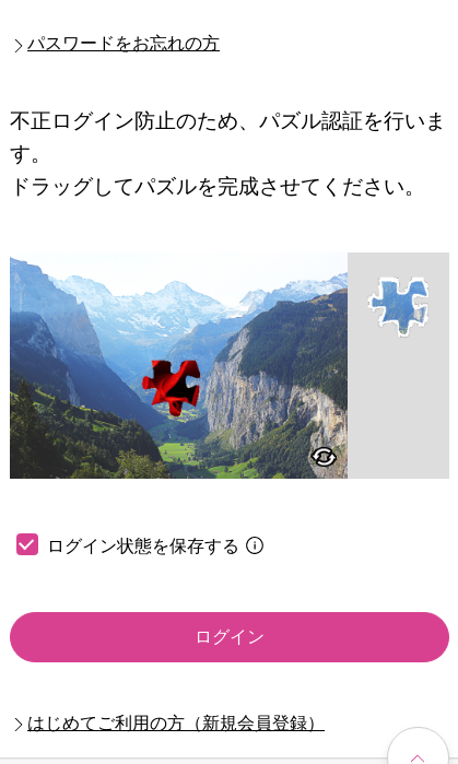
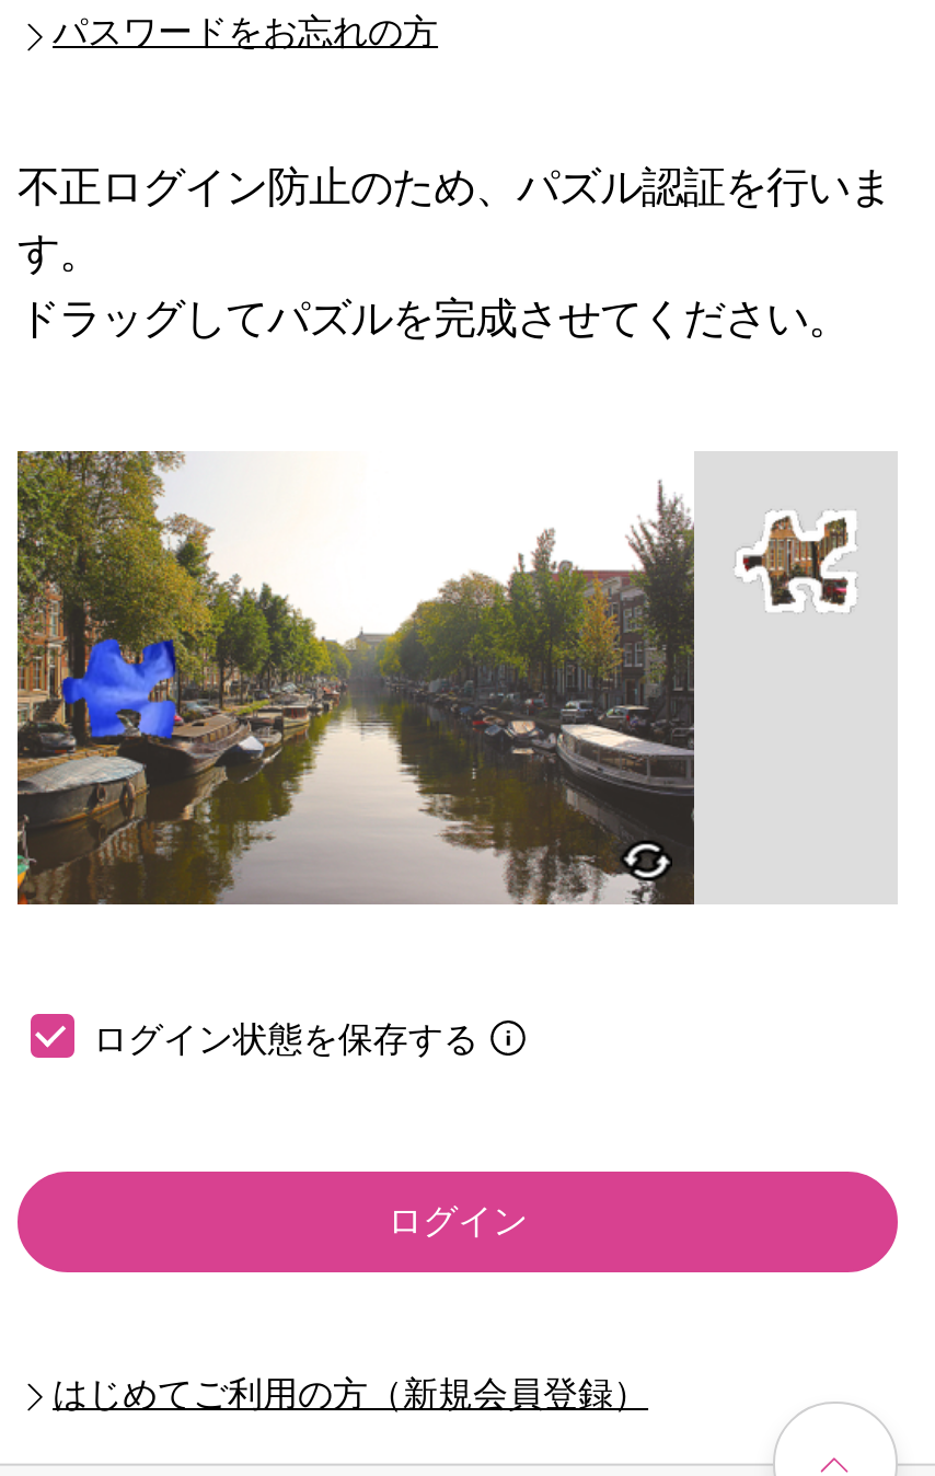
- [image]
+ [image]

- [image]
+ [image]
